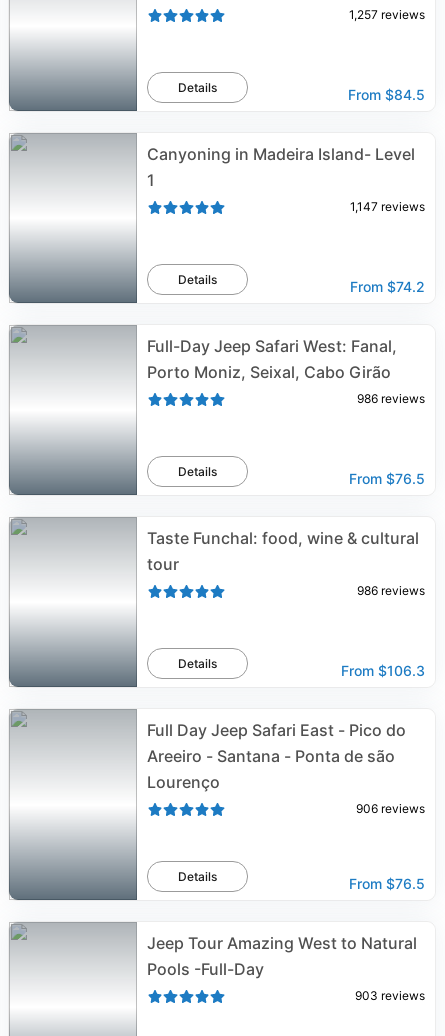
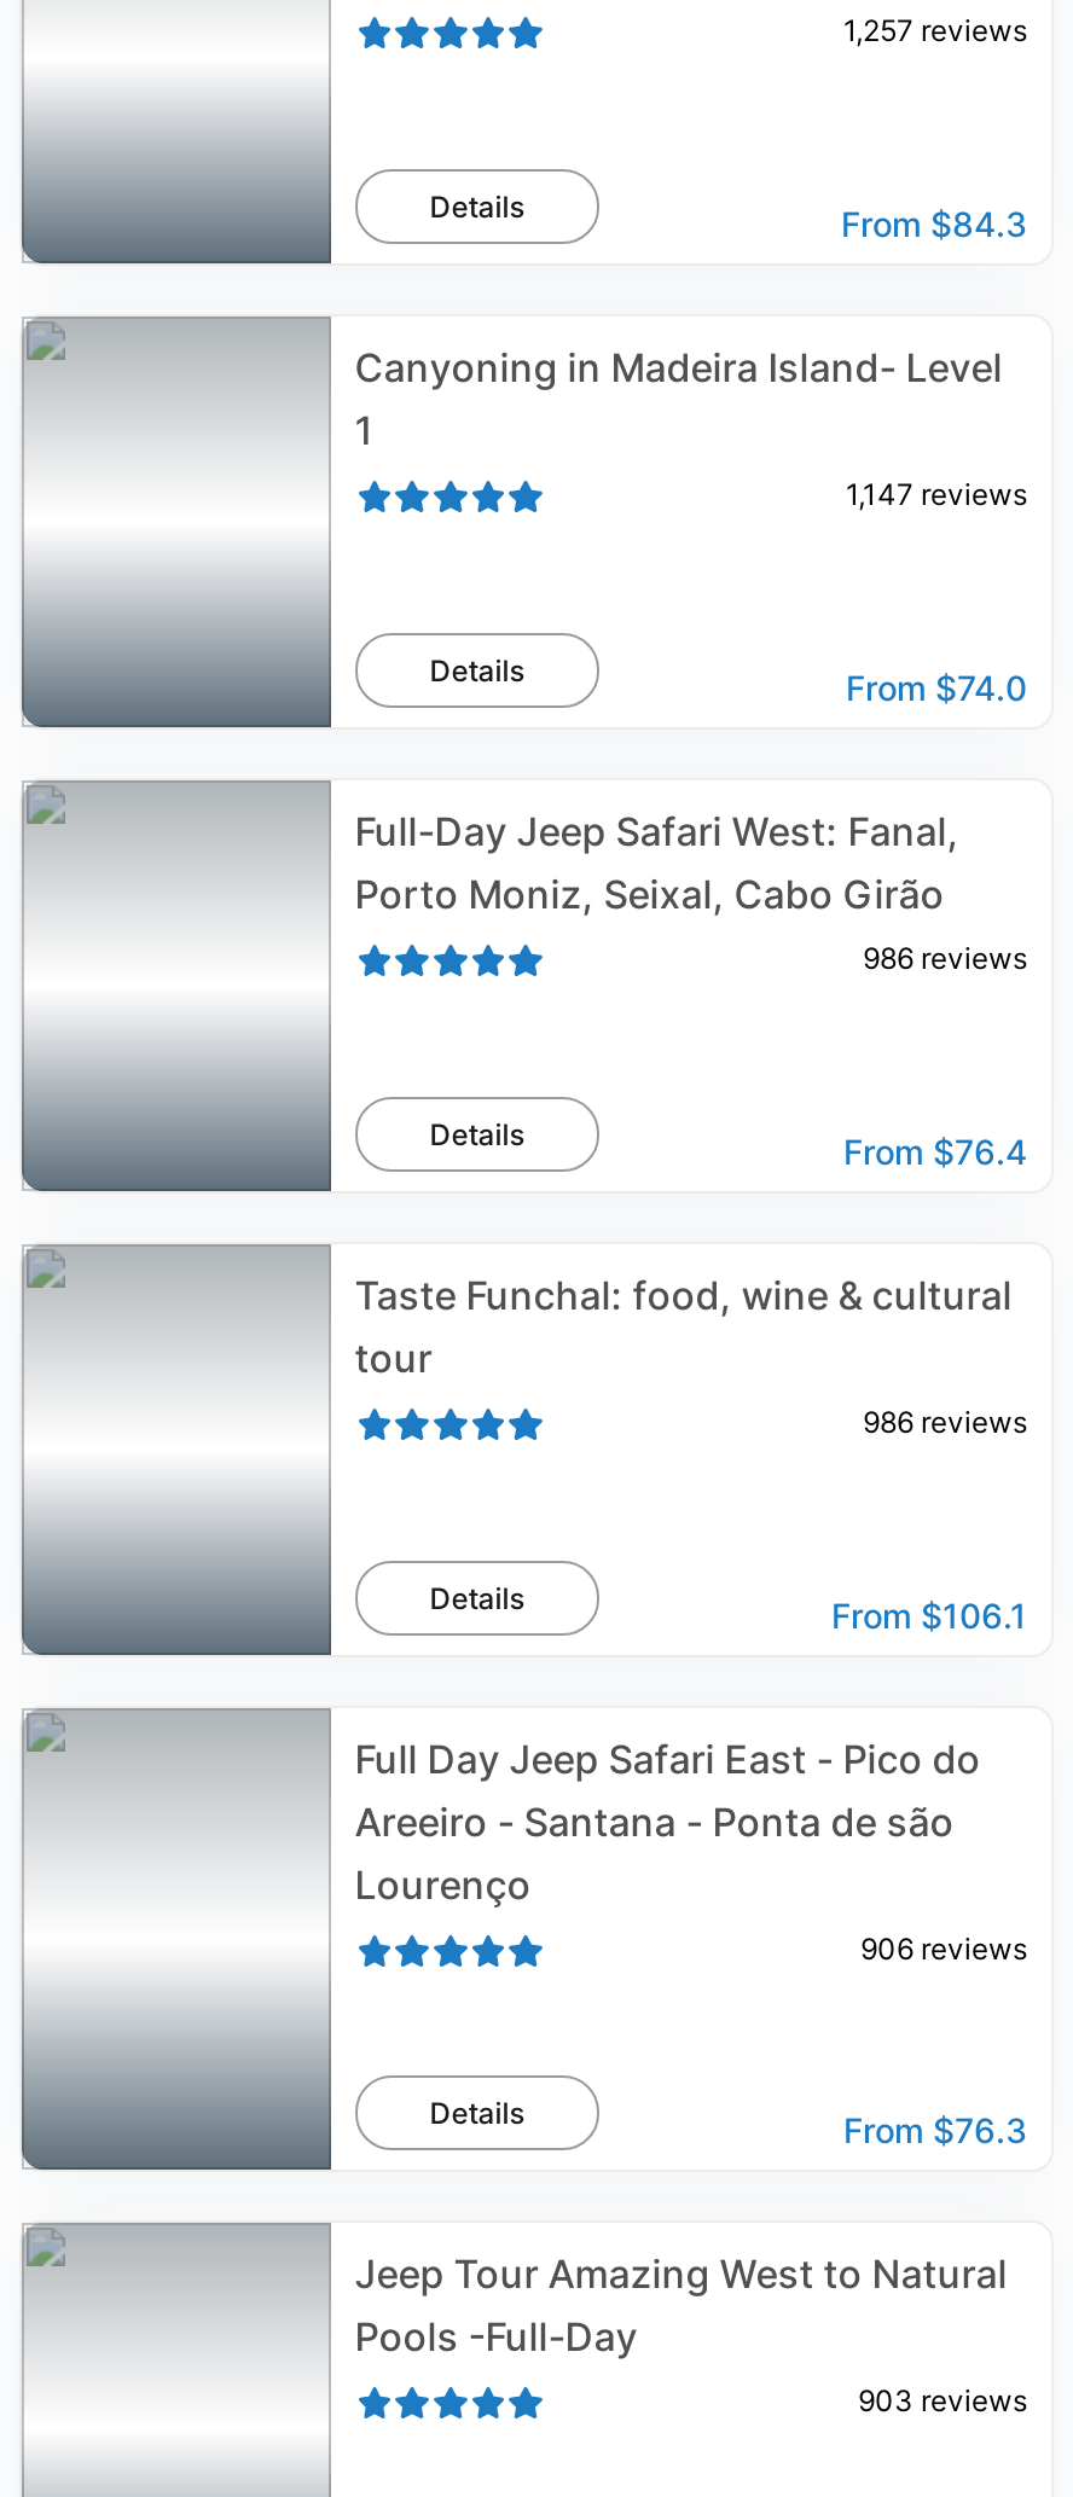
- From $84.5
+ From $84.3

- From $74.2
+ From $74.0

- From $76.5
+ From $76.4

- From $106.3
+ From $106.1

- From $76.5
+ From $76.3
